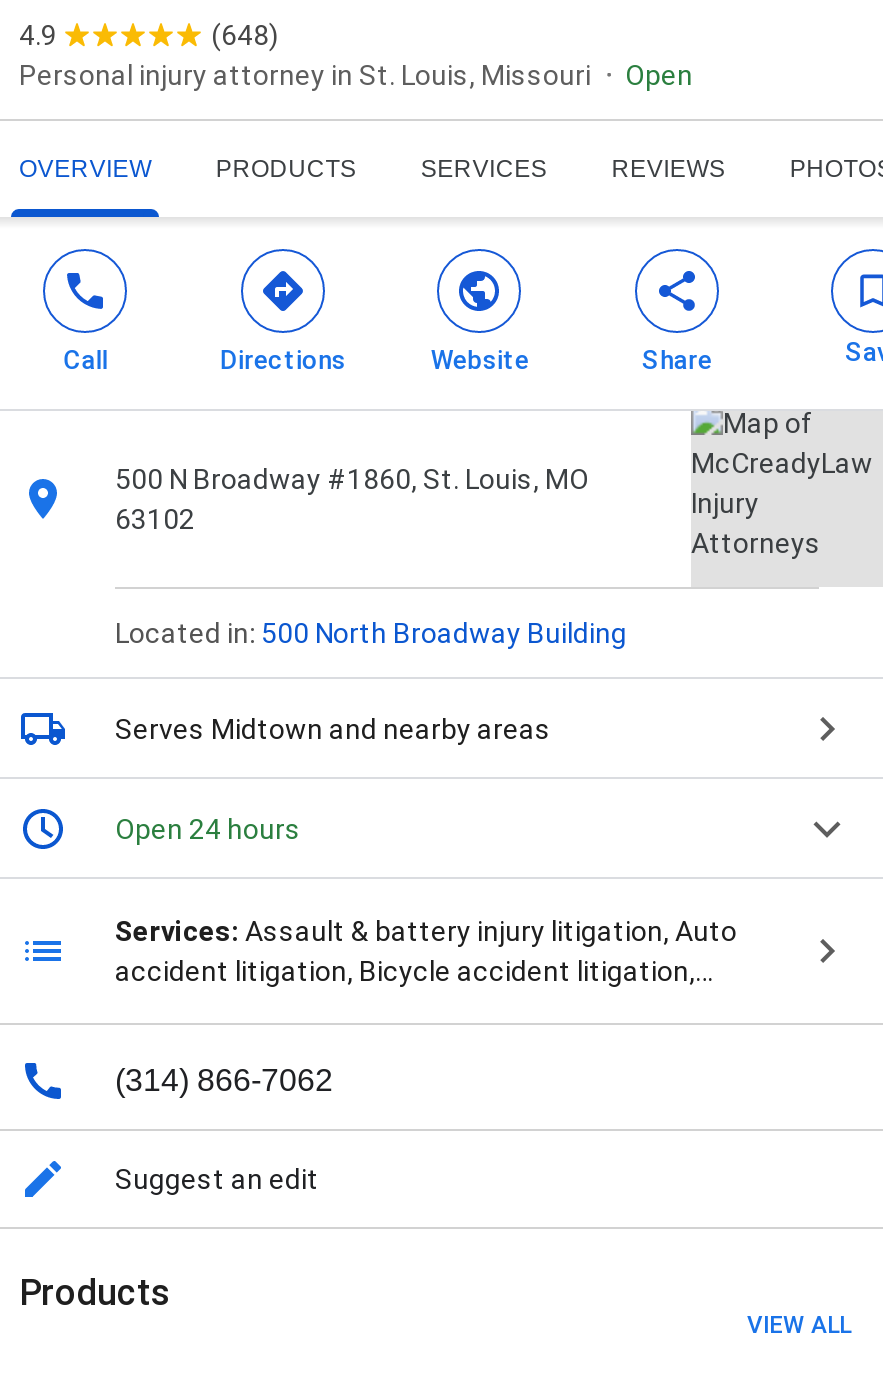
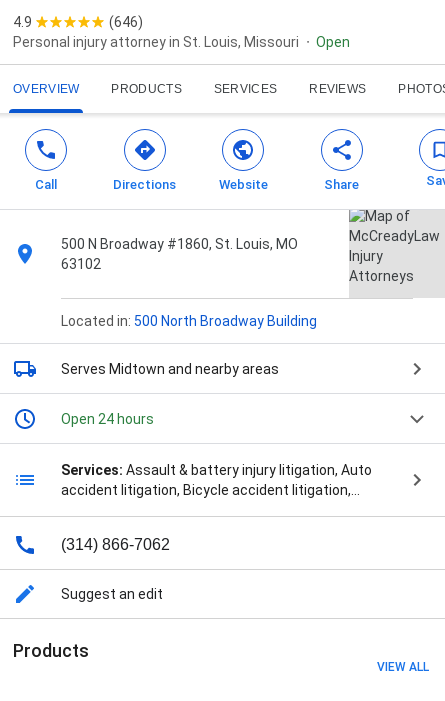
- (648)
+ (646)
